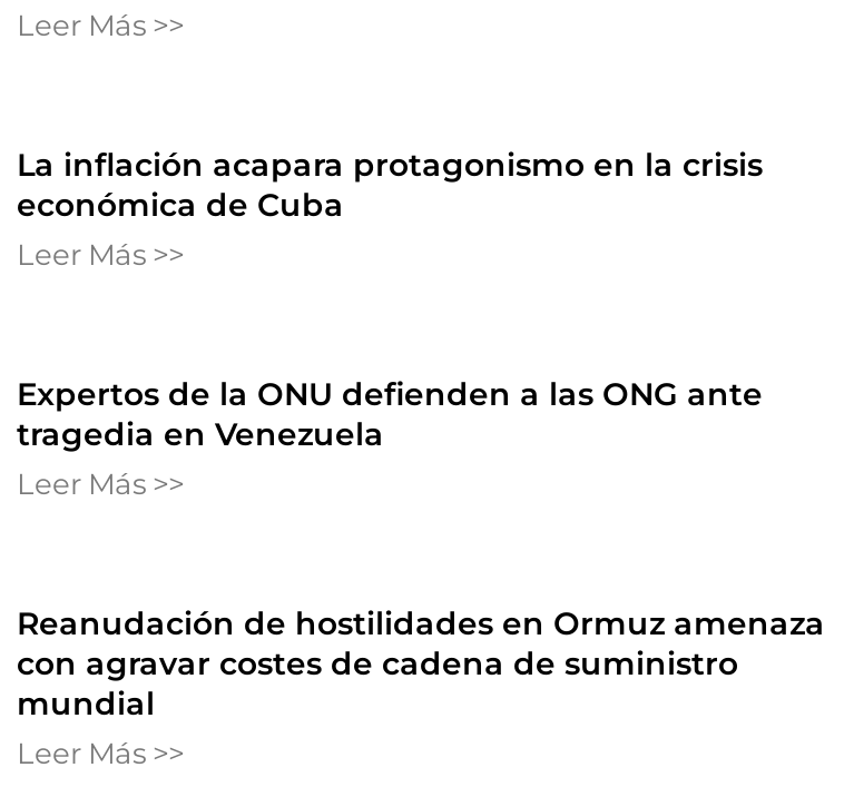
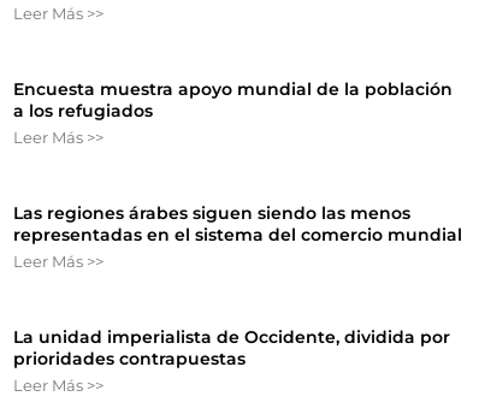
- La inflación acapara protagonismo en la crisis
- económica de Cuba
+ Encuesta muestra apoyo mundial de la población
+ a los refugiados

- Expertos de la ONU defienden a las ONG ante
- tragedia en Venezuela
+ Las regiones árabes siguen siendo las menos
+ representadas en el sistema del comercio mundial

- Reanudación de hostilidades en Ormuz amenaza
- con agravar costes de cadena de suministro
- mundial
+ La unidad imperialista de Occidente, dividida por
+ prioridades contrapuestas
